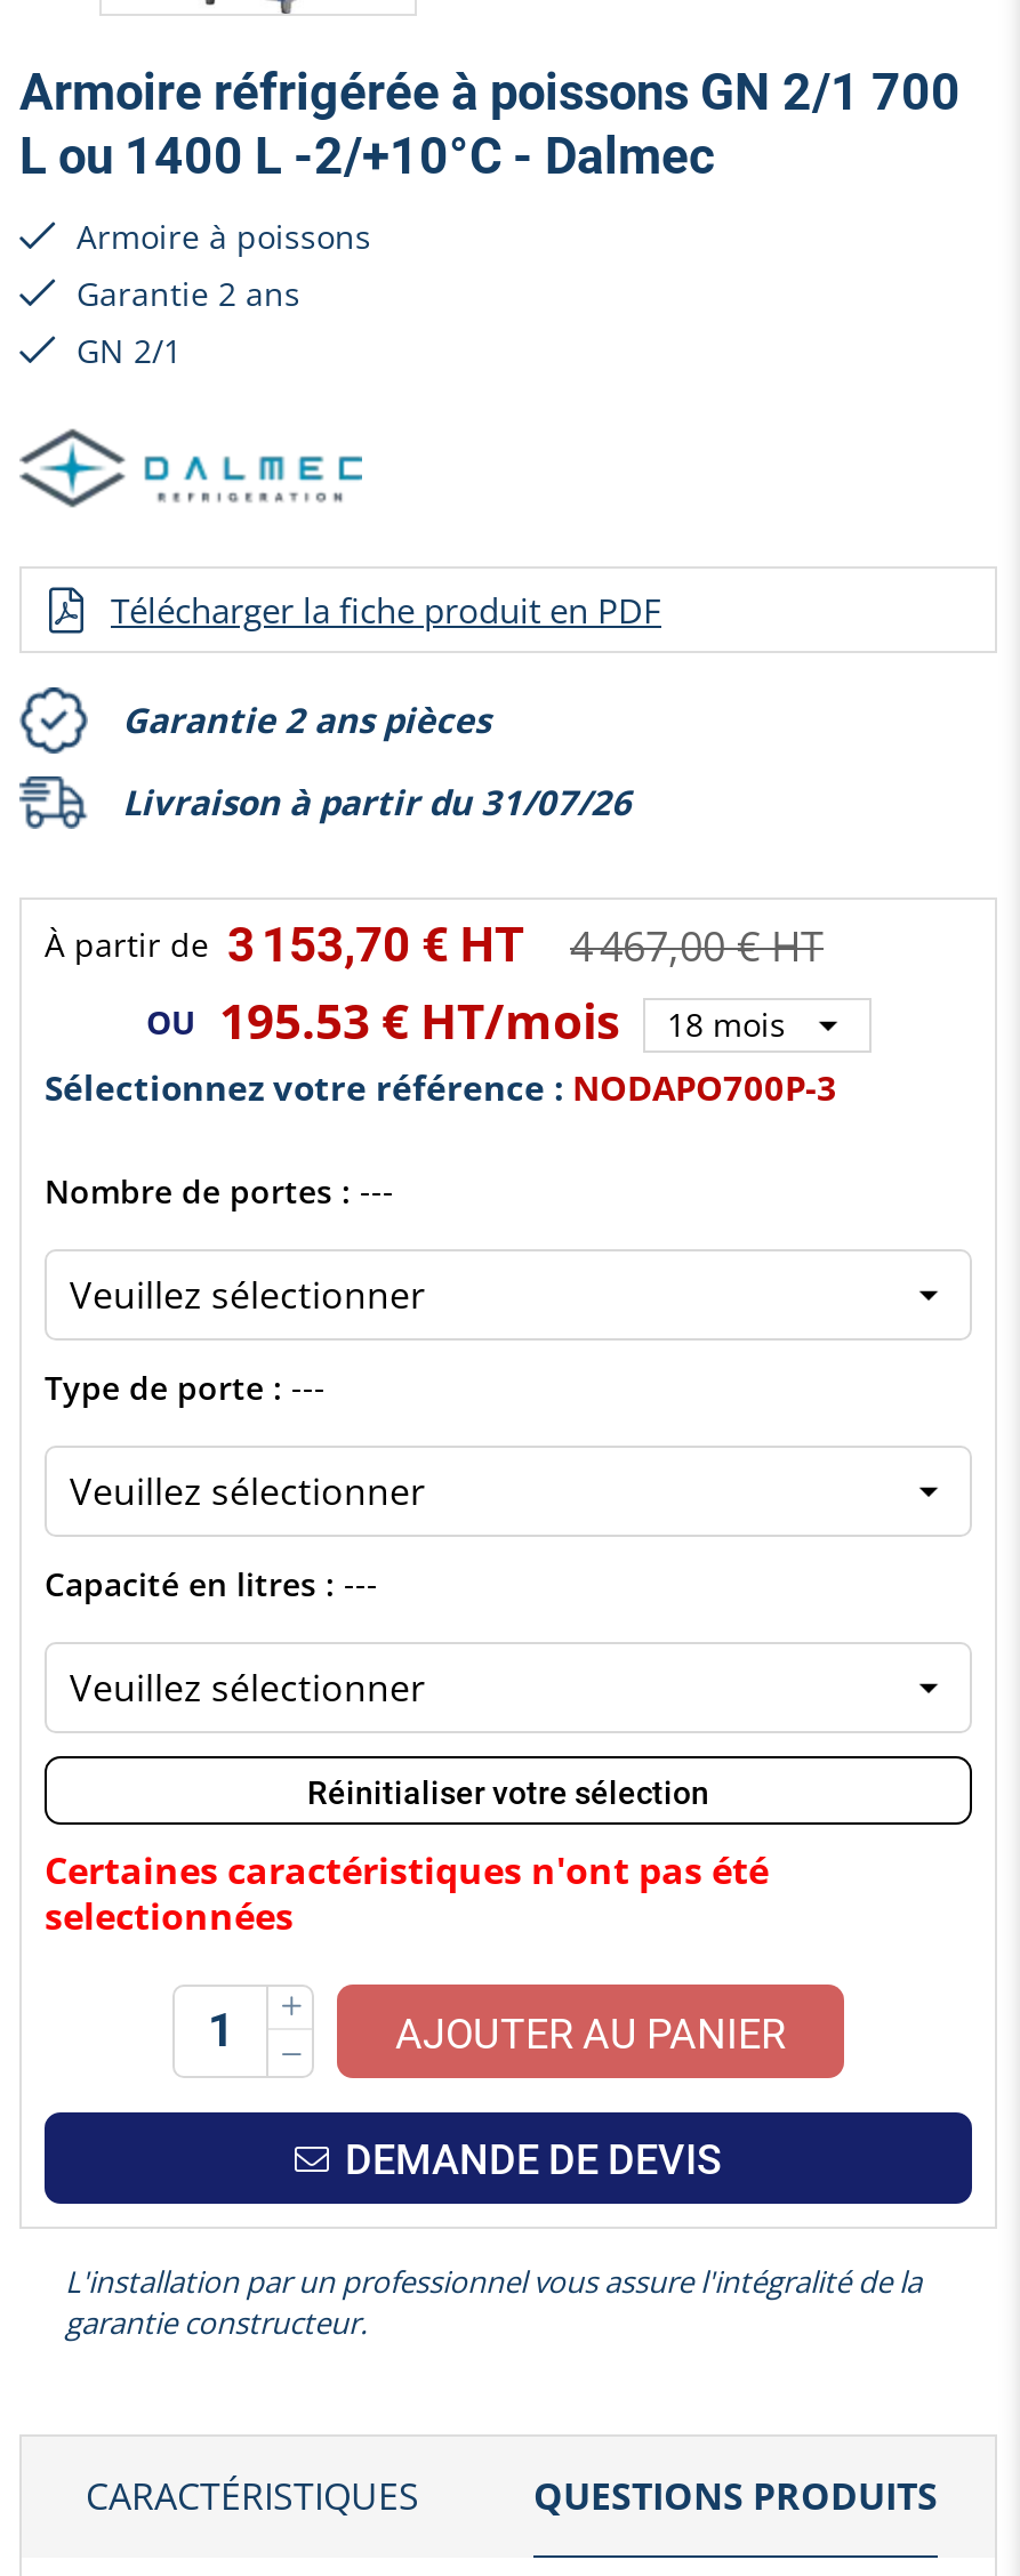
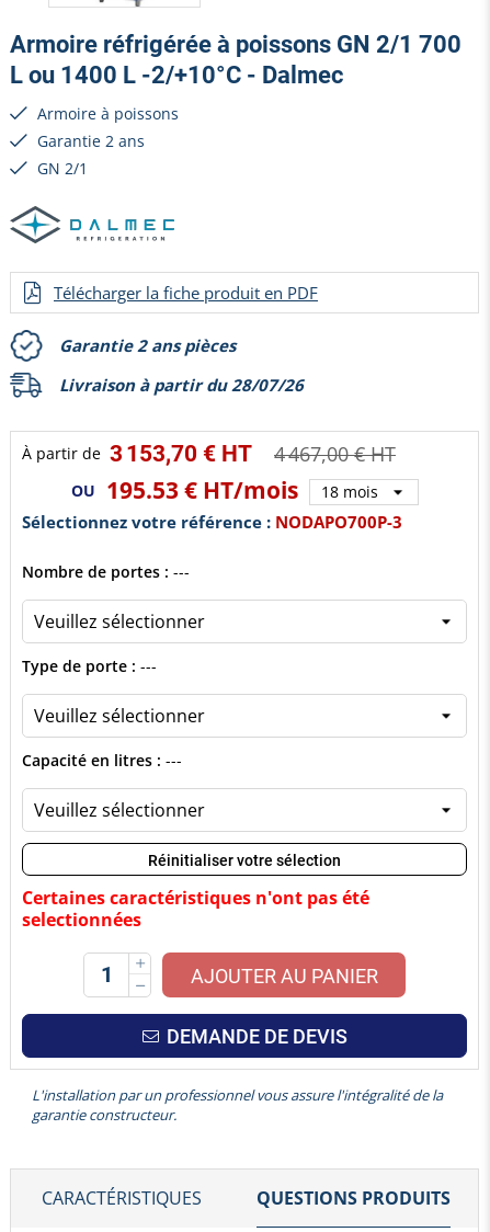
- Livraison à partir du 31/07/26
+ Livraison à partir du 28/07/26
